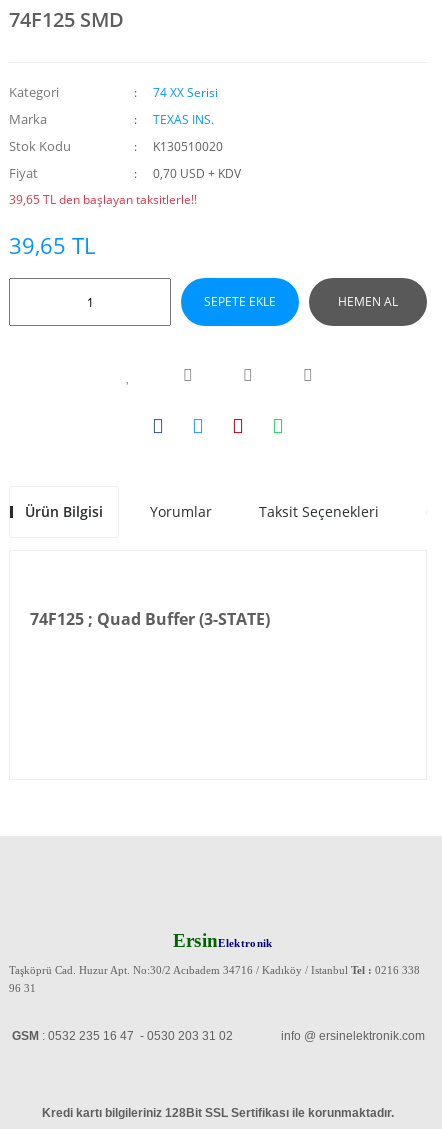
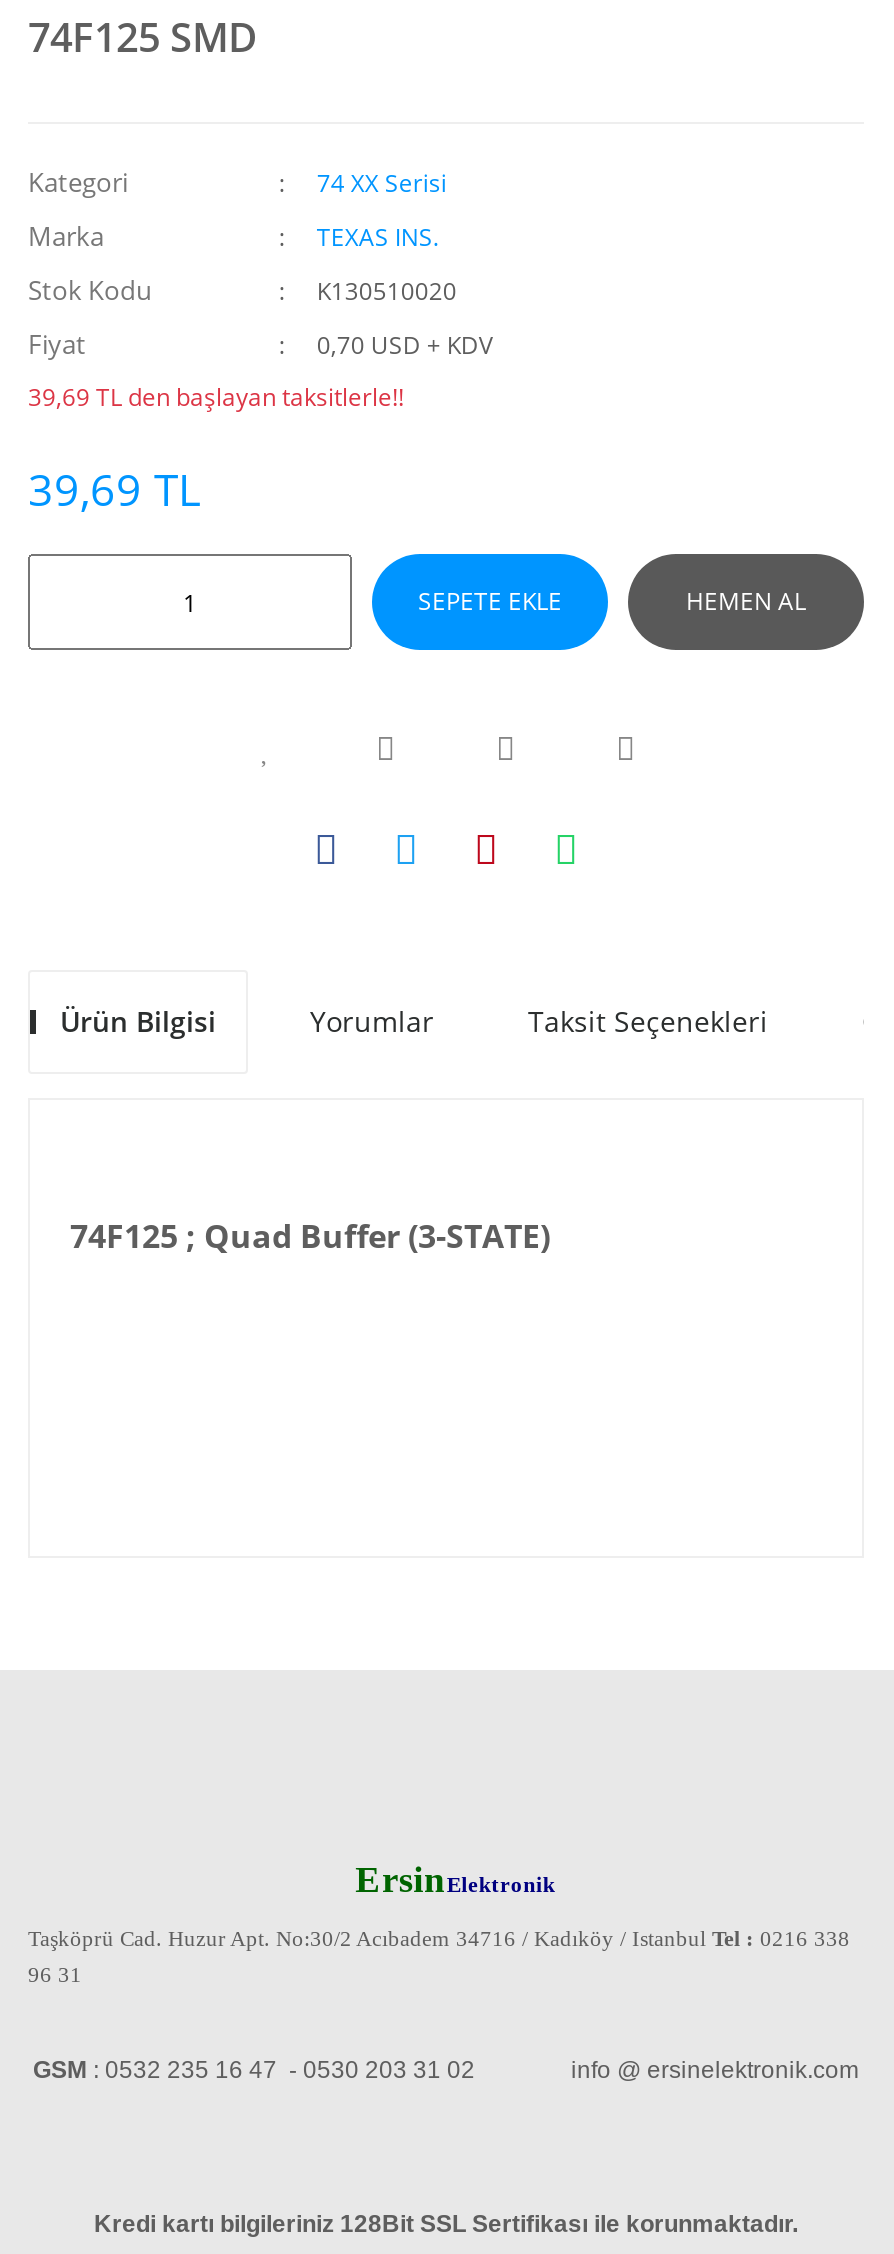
- 39,65 TL den başlayan taksitlerle!!
+ 39,69 TL den başlayan taksitlerle!!

- 39,65 TL
+ 39,69 TL
